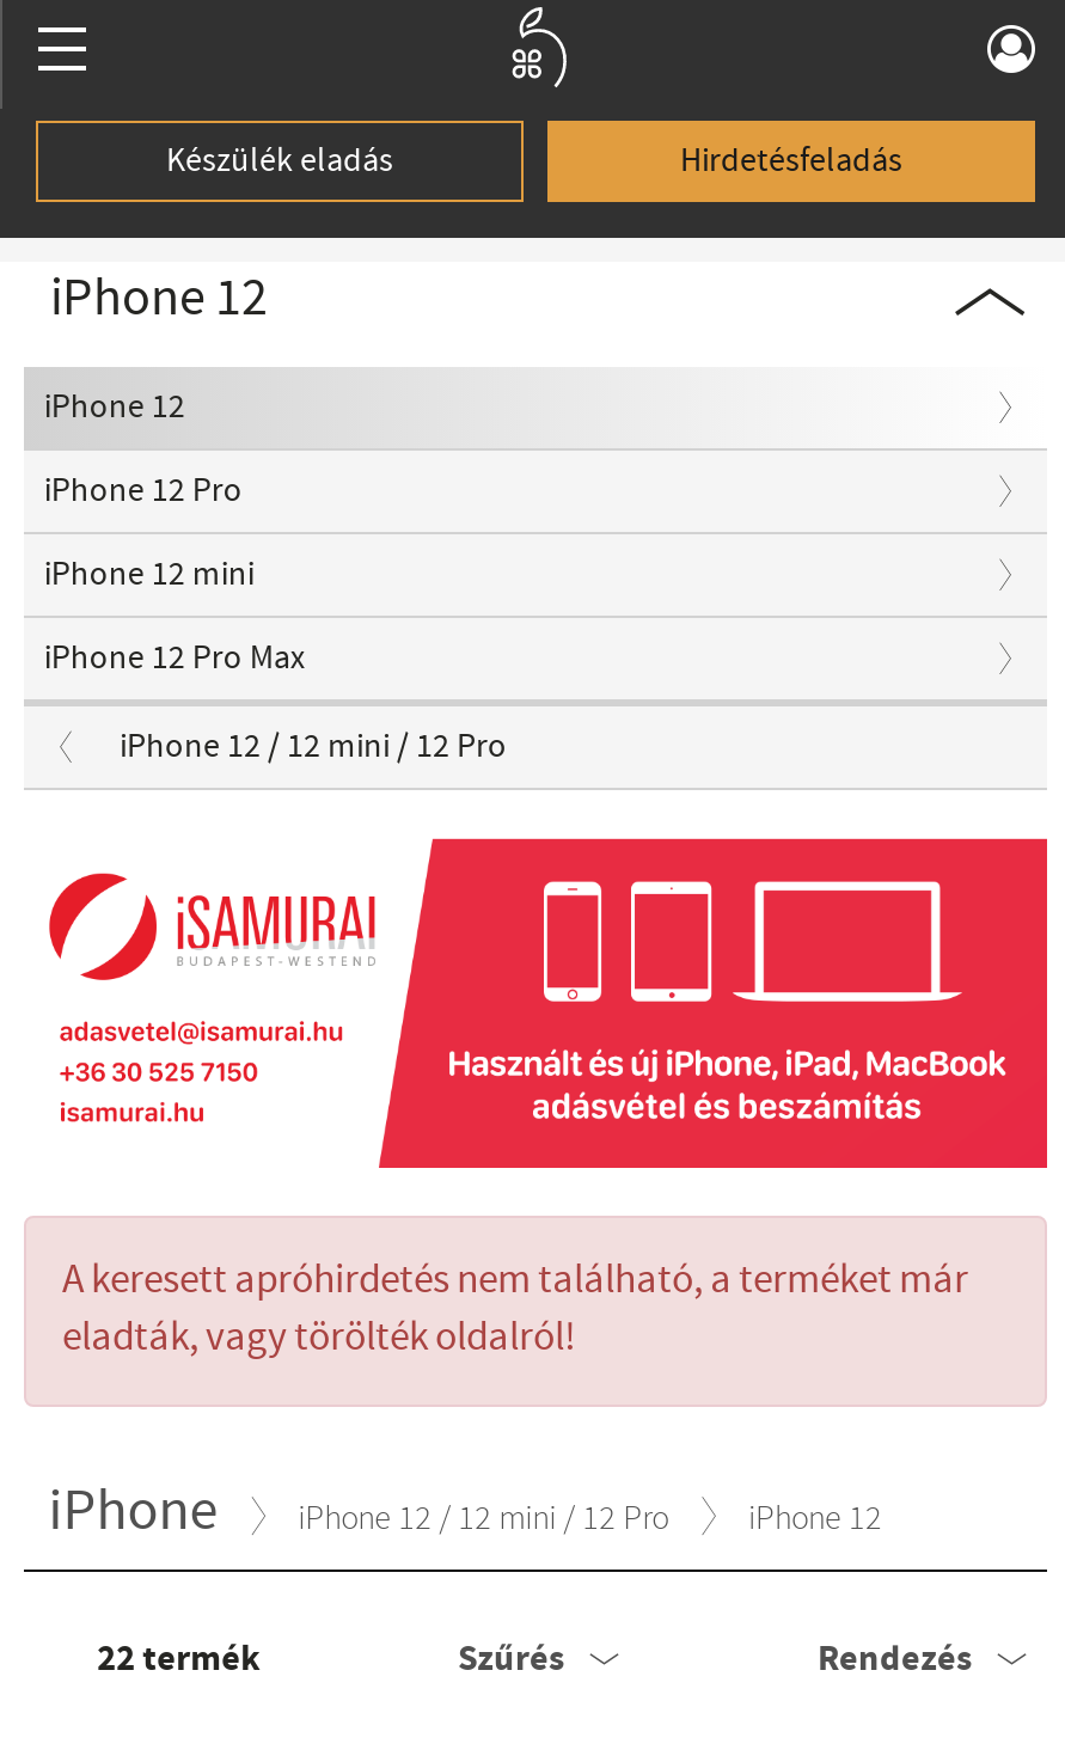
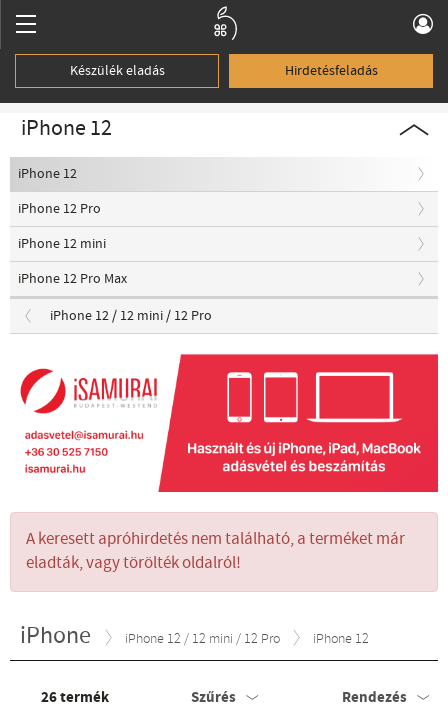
- 22 termék
+ 26 termék
